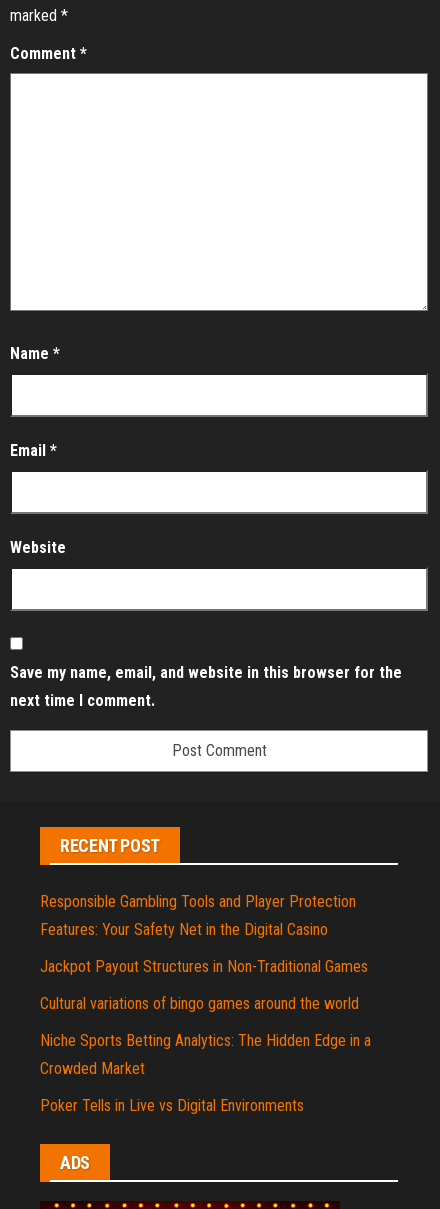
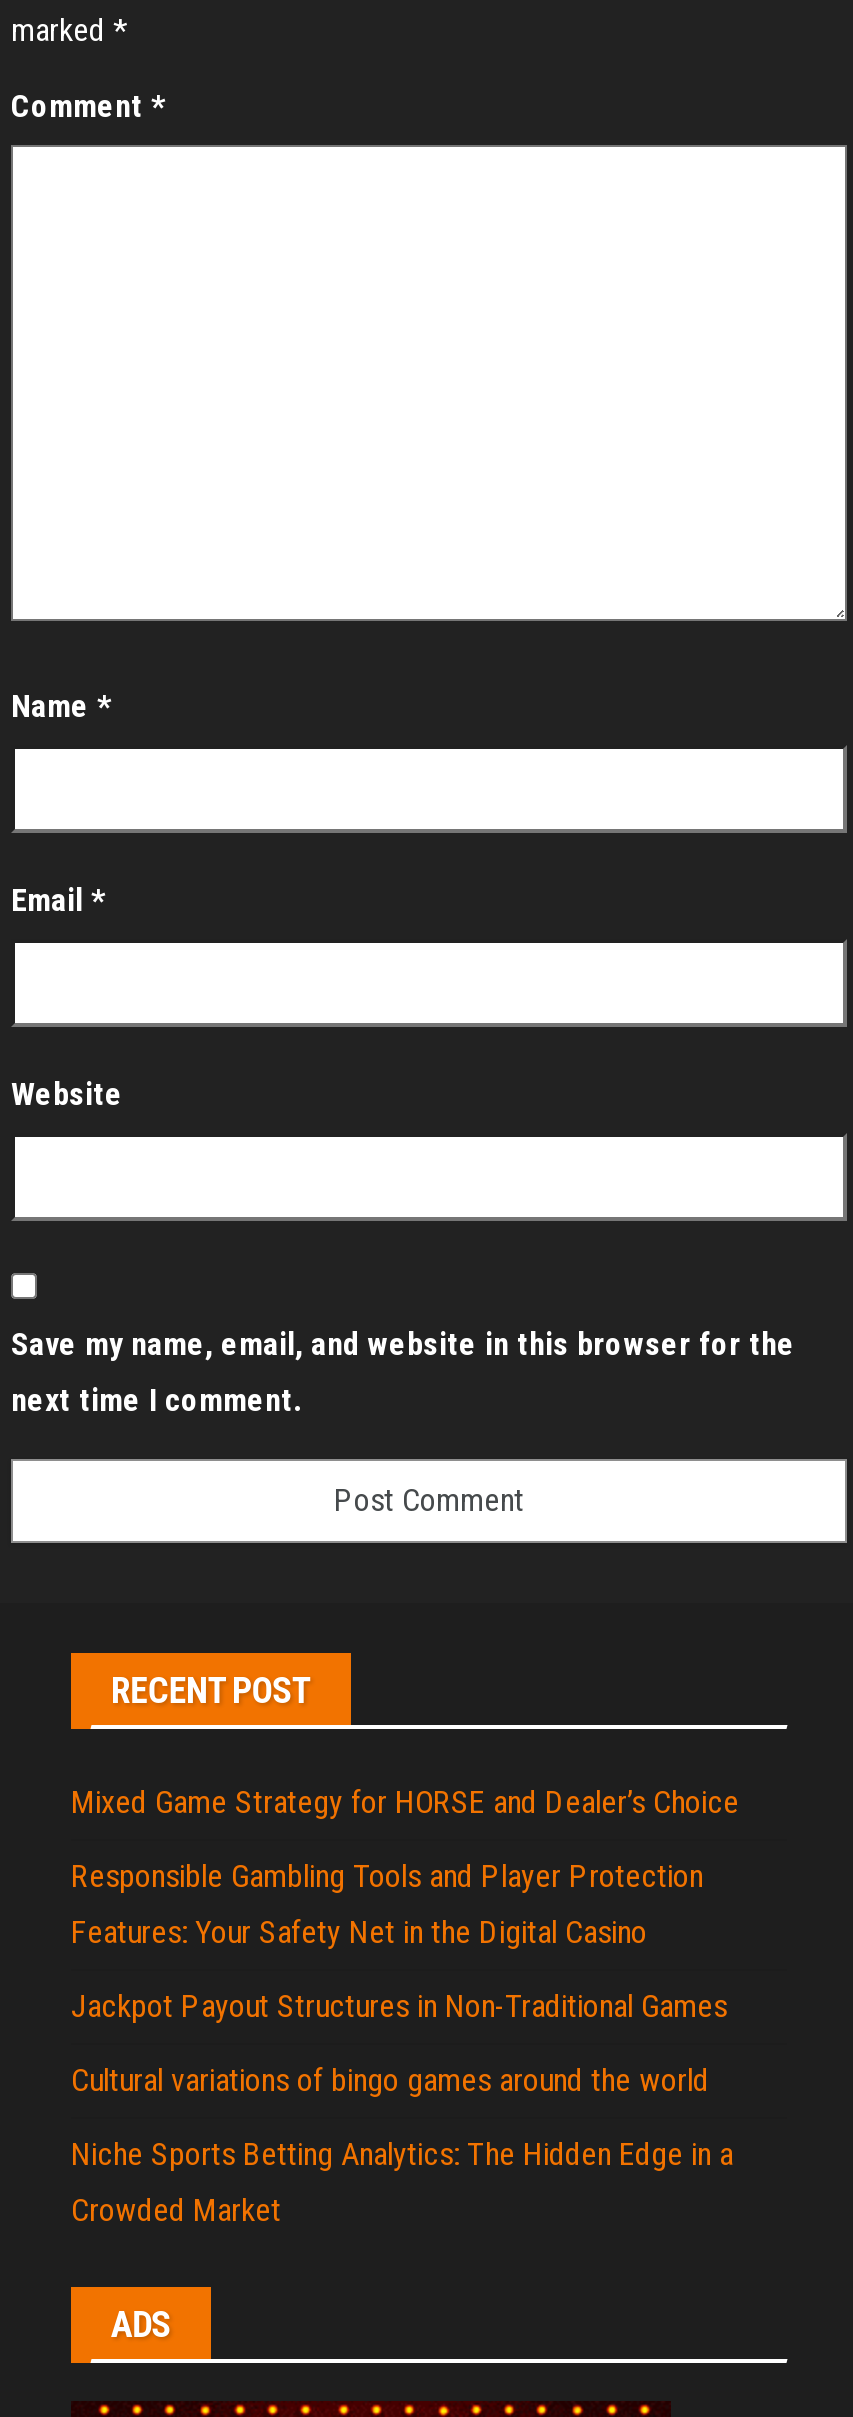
+ Mixed Game Strategy for HORSE and Dealer’s Choice

moved down: Responsible Gambling Tools and Player Protection | Features: Your Safety Net in the Digital Casino | Jackpot Payout Structures in Non-Traditional Games | Cultural variations of bingo games around the world | Niche Sports Betting Analytics: The Hidden Edge in a | Crowded Market

- Poker Tells in Live vs Digital Environments
